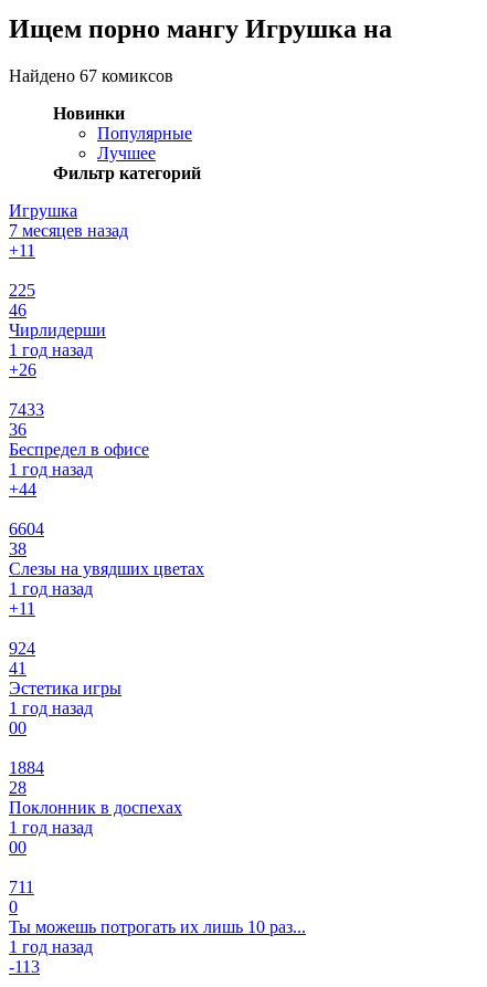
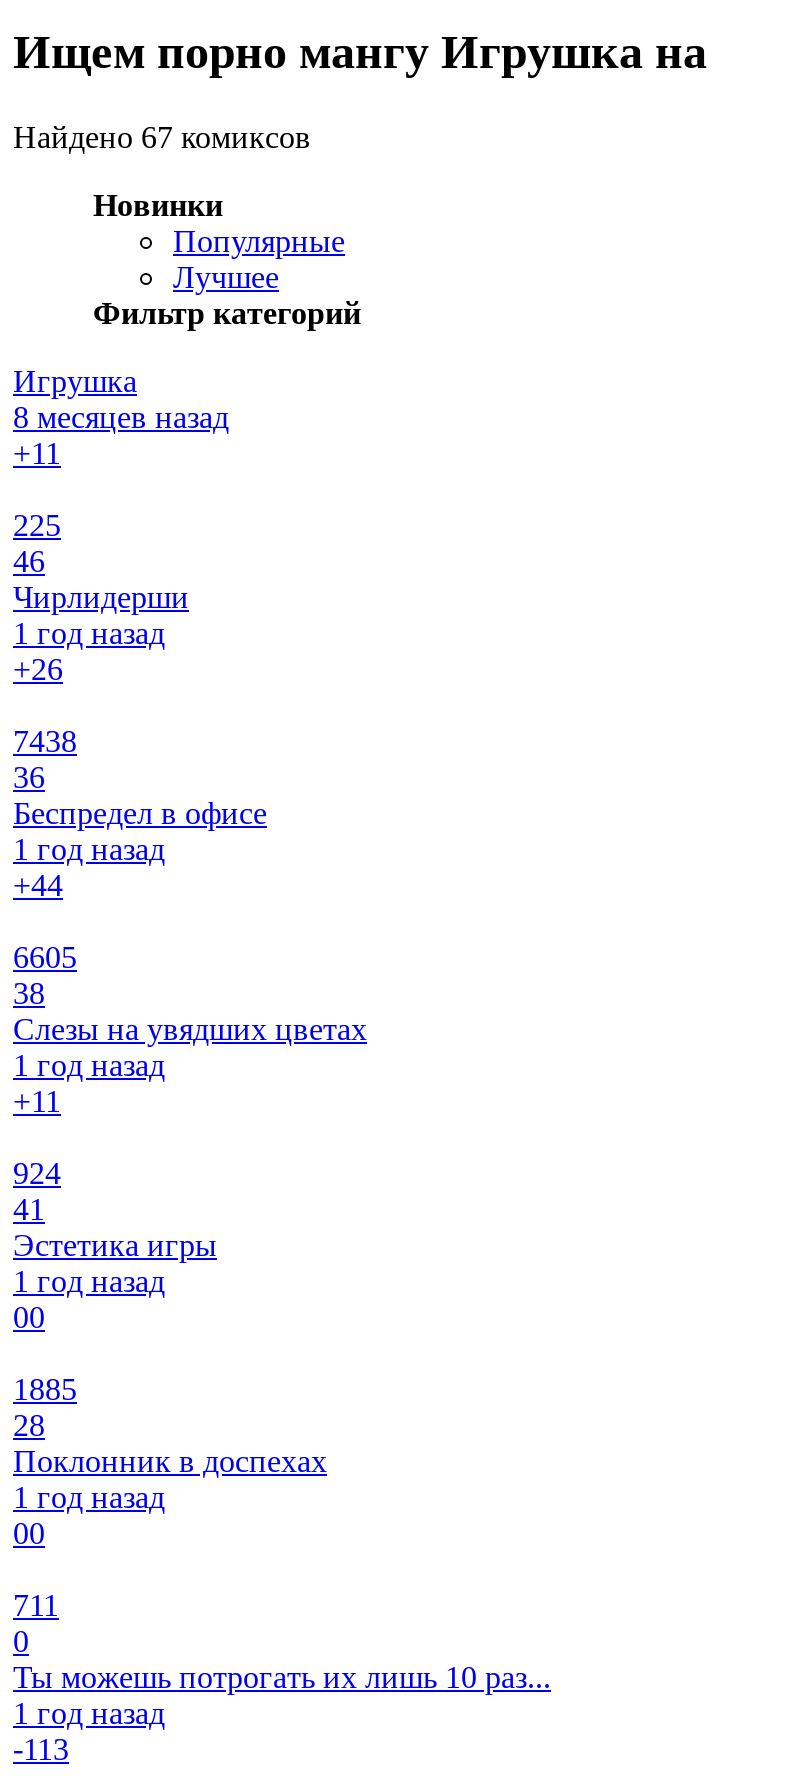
- 7 месяцев назад
+ 8 месяцев назад

- 7433
+ 7438

- 6604
+ 6605

- 1884
+ 1885
